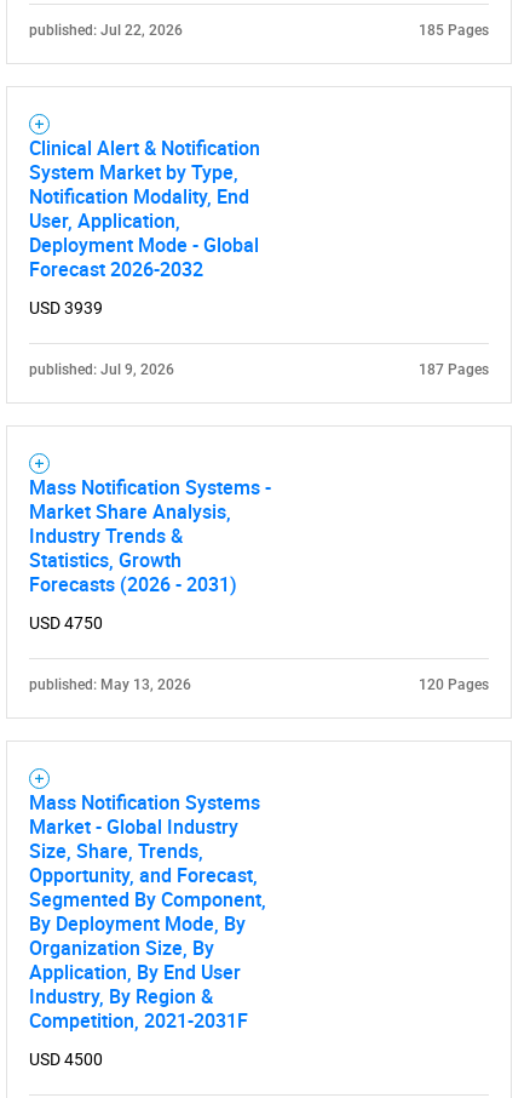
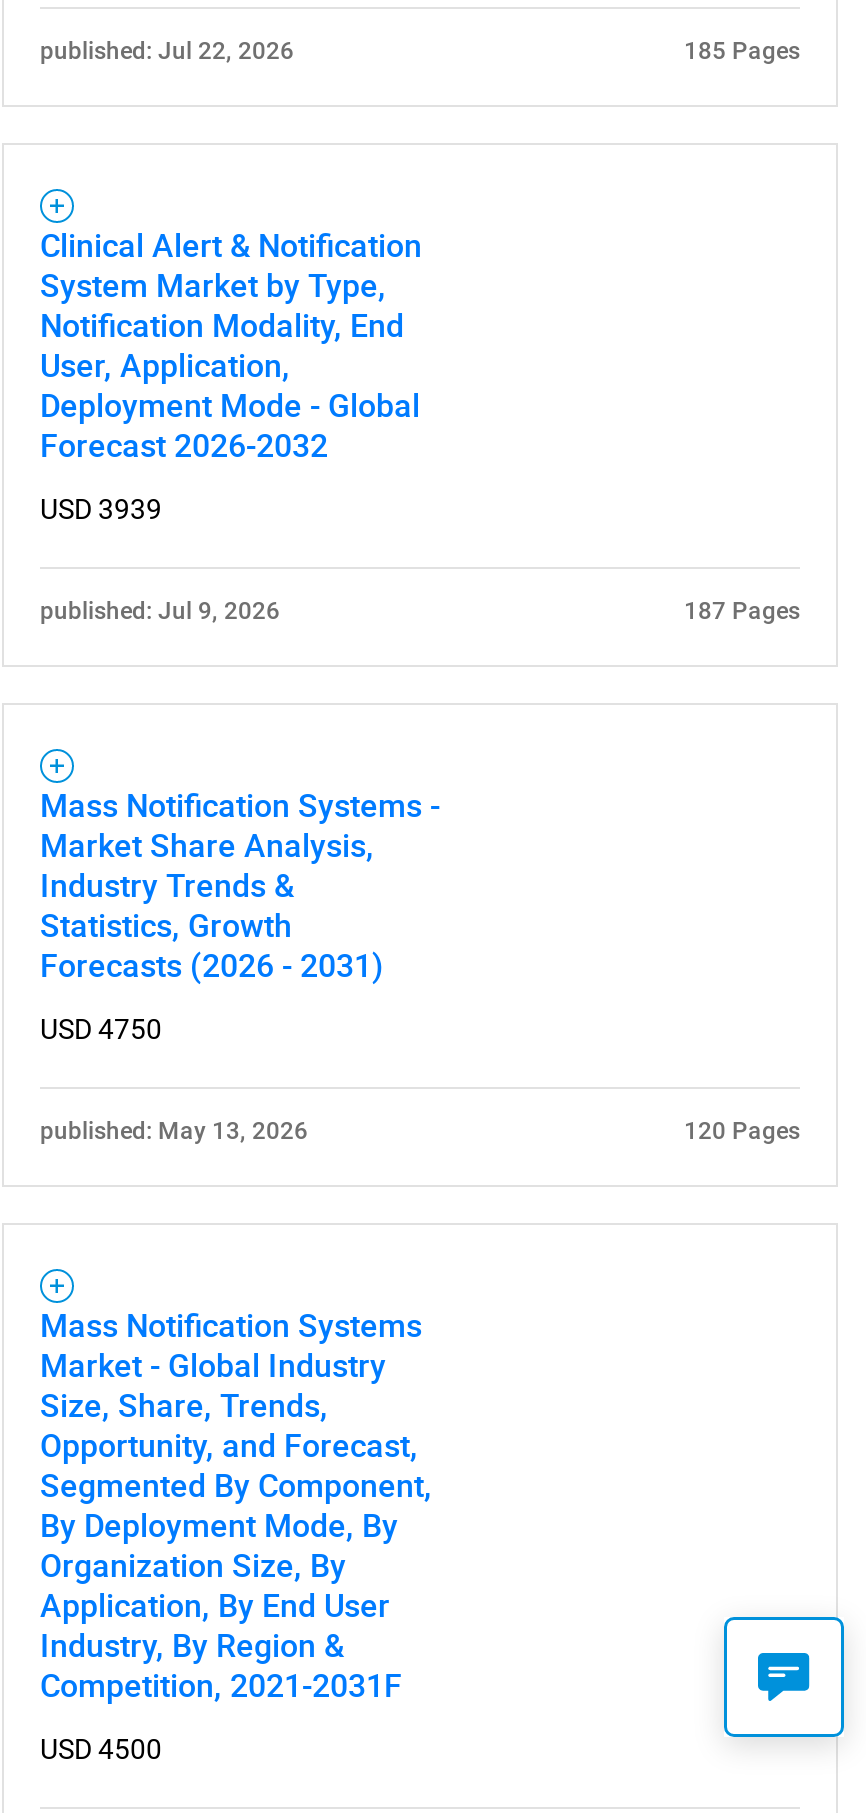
+ [image]
